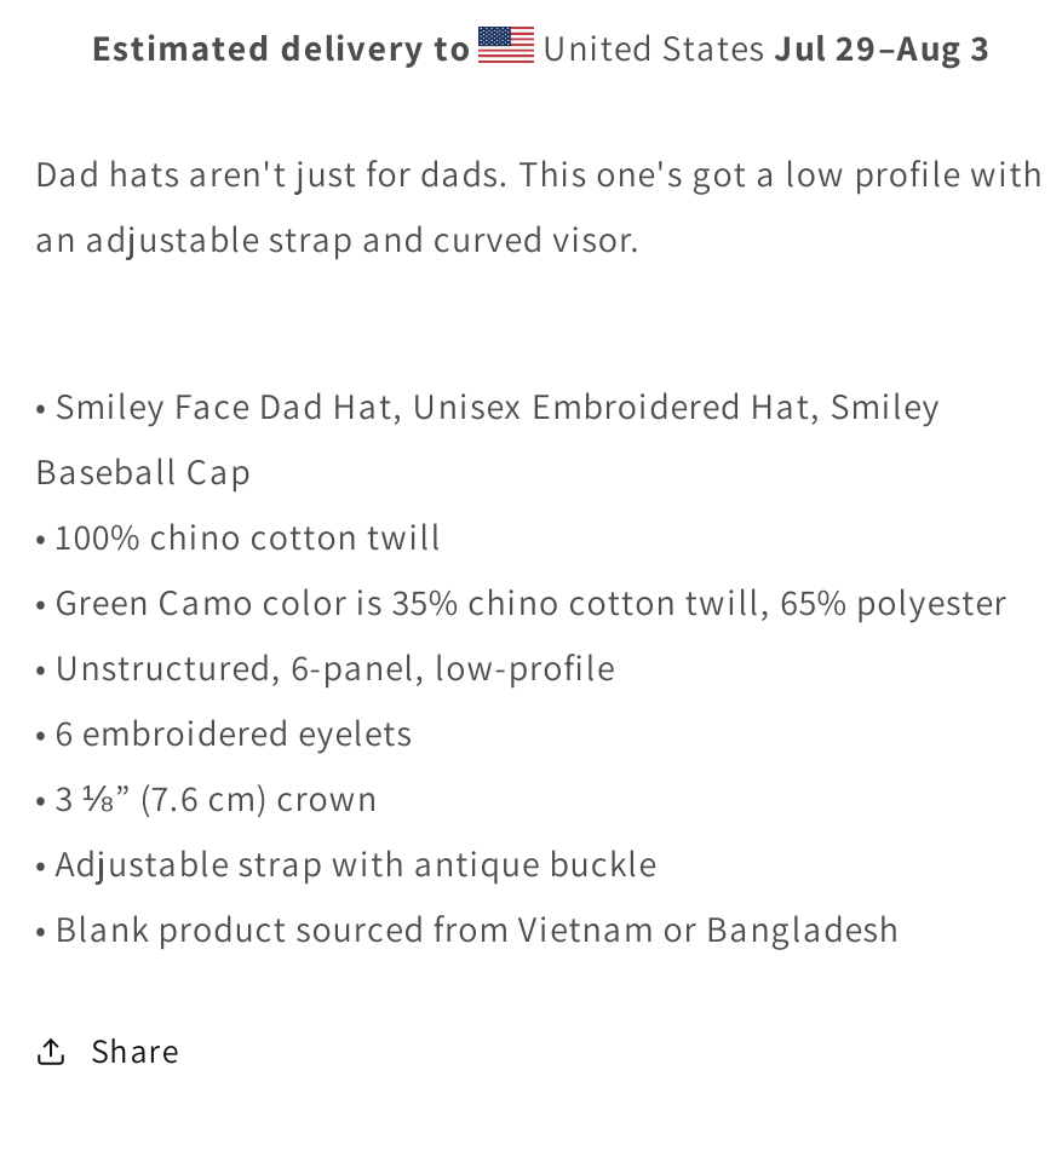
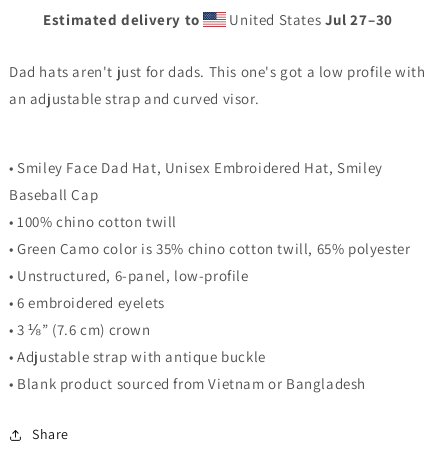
- United States Jul 29–Aug 3
+ United States Jul 27–30
